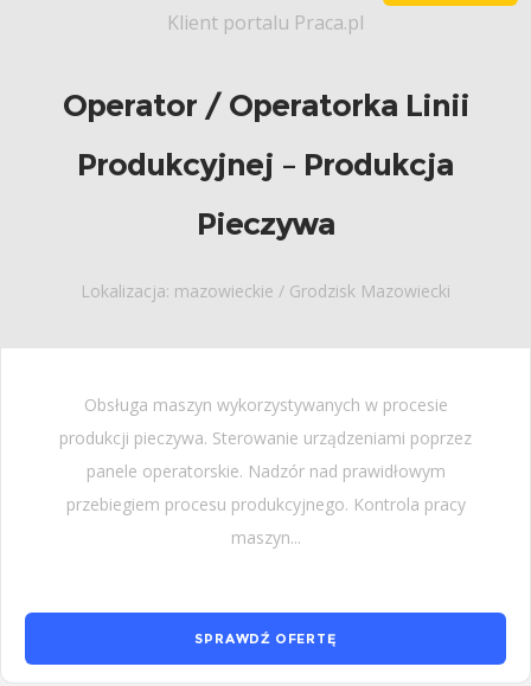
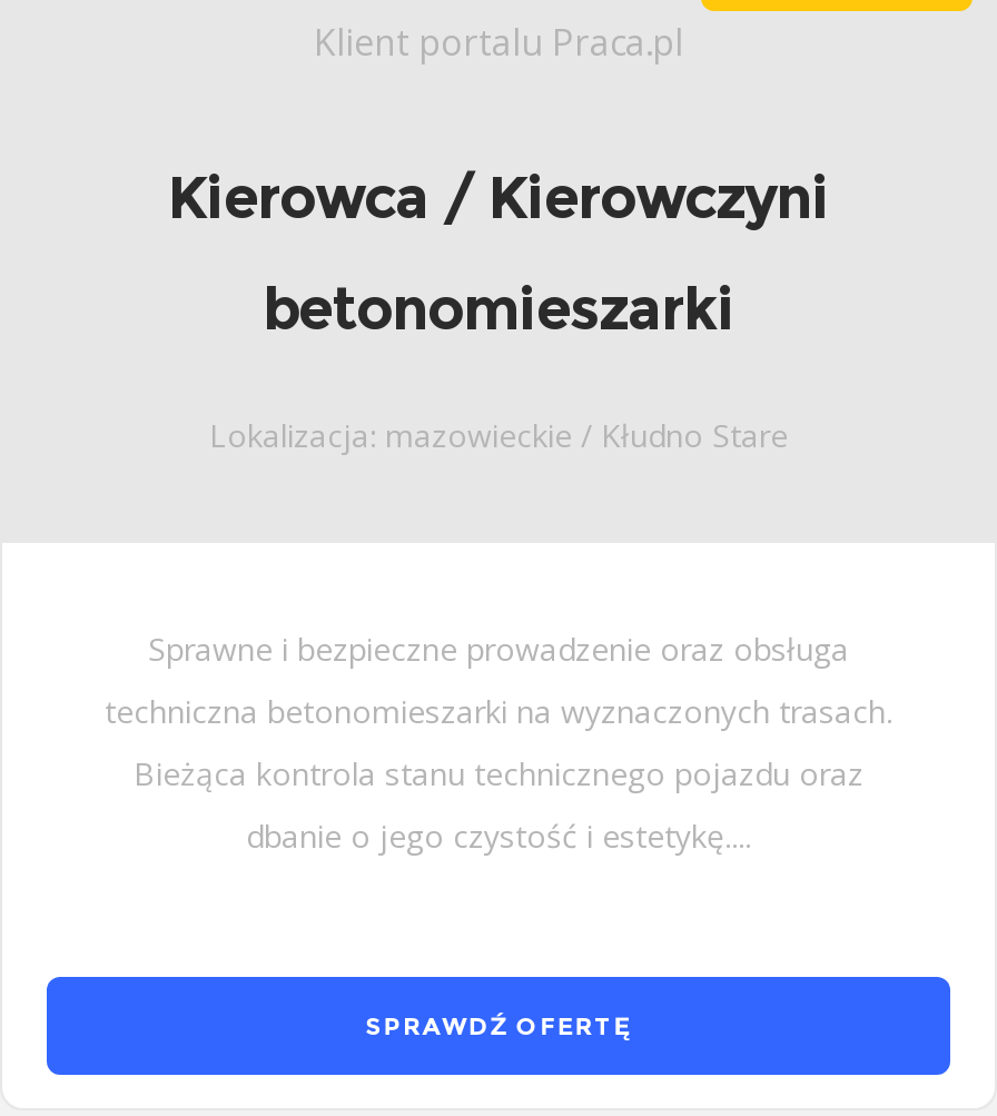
- Operator / Operatorka Linii
- Produkcyjnej – Produkcja
- Pieczywa
- Lokalizacja: mazowieckie / Grodzisk Mazowiecki
+ Kierowca / Kierowczyni
+ betonomieszarki
+ Lokalizacja: mazowieckie / Kłudno Stare

- Obsługa maszyn wykorzystywanych w procesie
- produkcji pieczywa. Sterowanie urządzeniami poprzez
- panele operatorskie. Nadzór nad prawidłowym
- przebiegiem procesu produkcyjnego. Kontrola pracy
- maszyn...
+ Sprawne i bezpieczne prowadzenie oraz obsługa
+ techniczna betonomieszarki na wyznaczonych trasach.
+ Bieżąca kontrola stanu technicznego pojazdu oraz
+ dbanie o jego czystość i estetykę....
